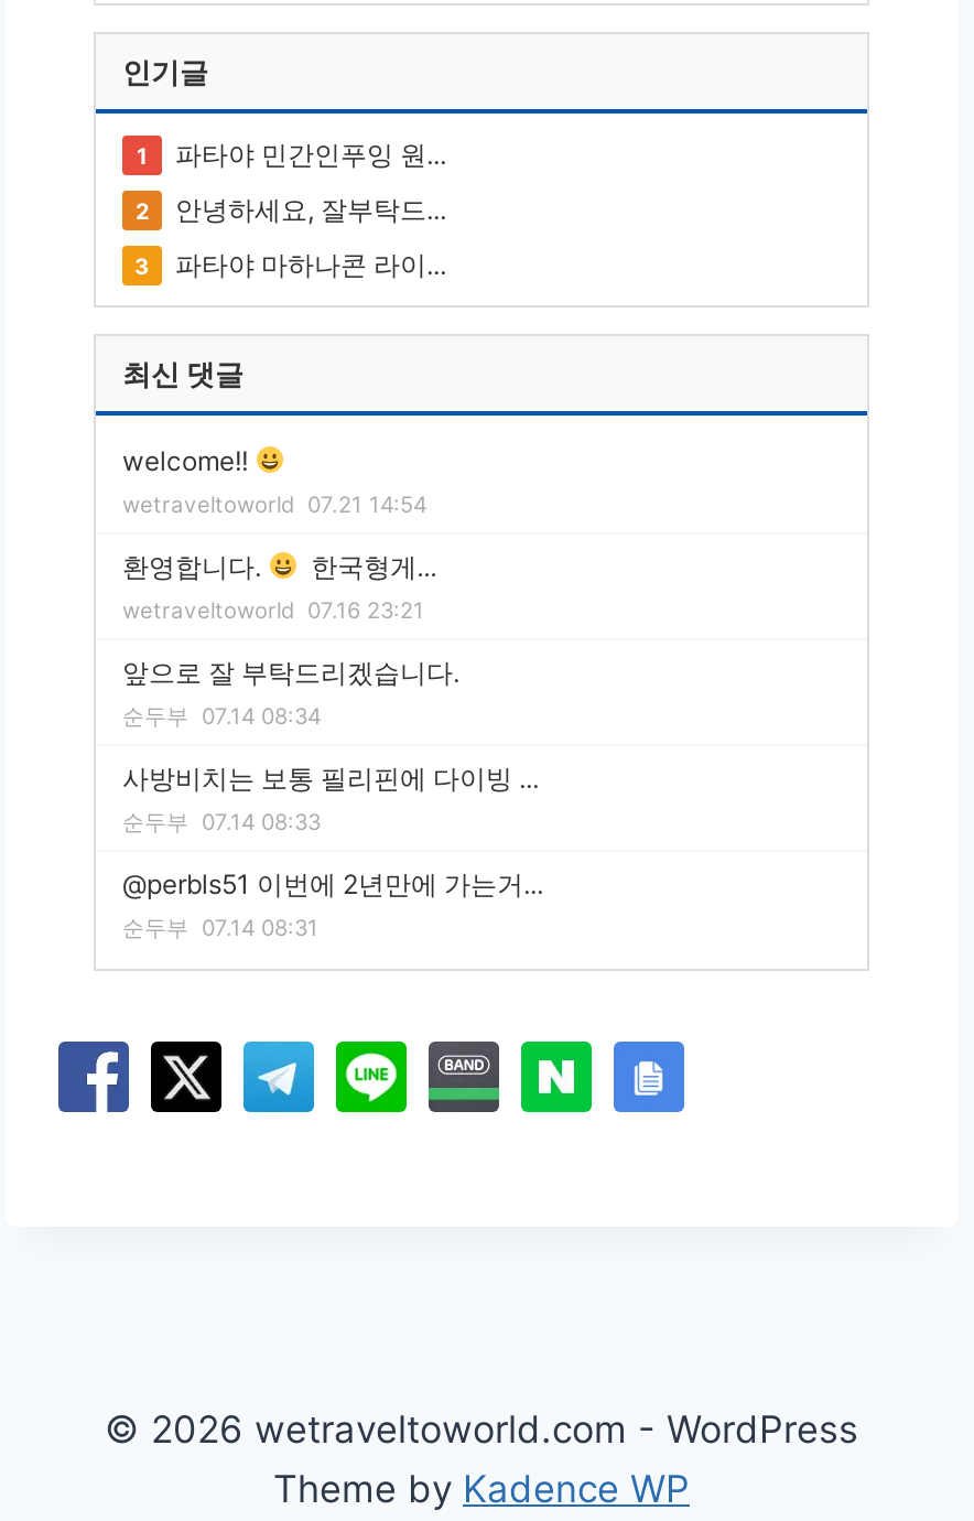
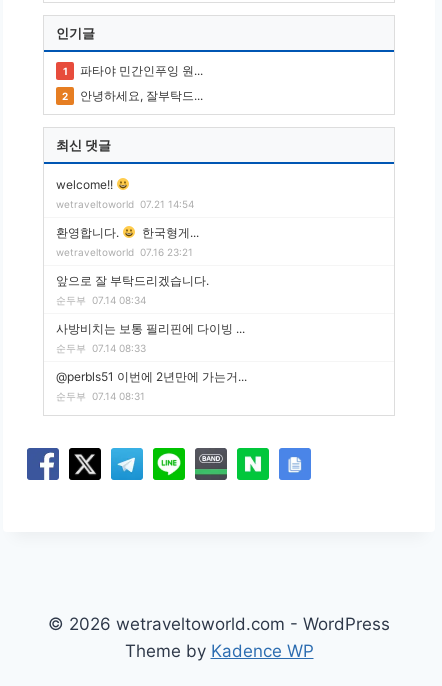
- 3
- 파타야 마하나콘 라이...
